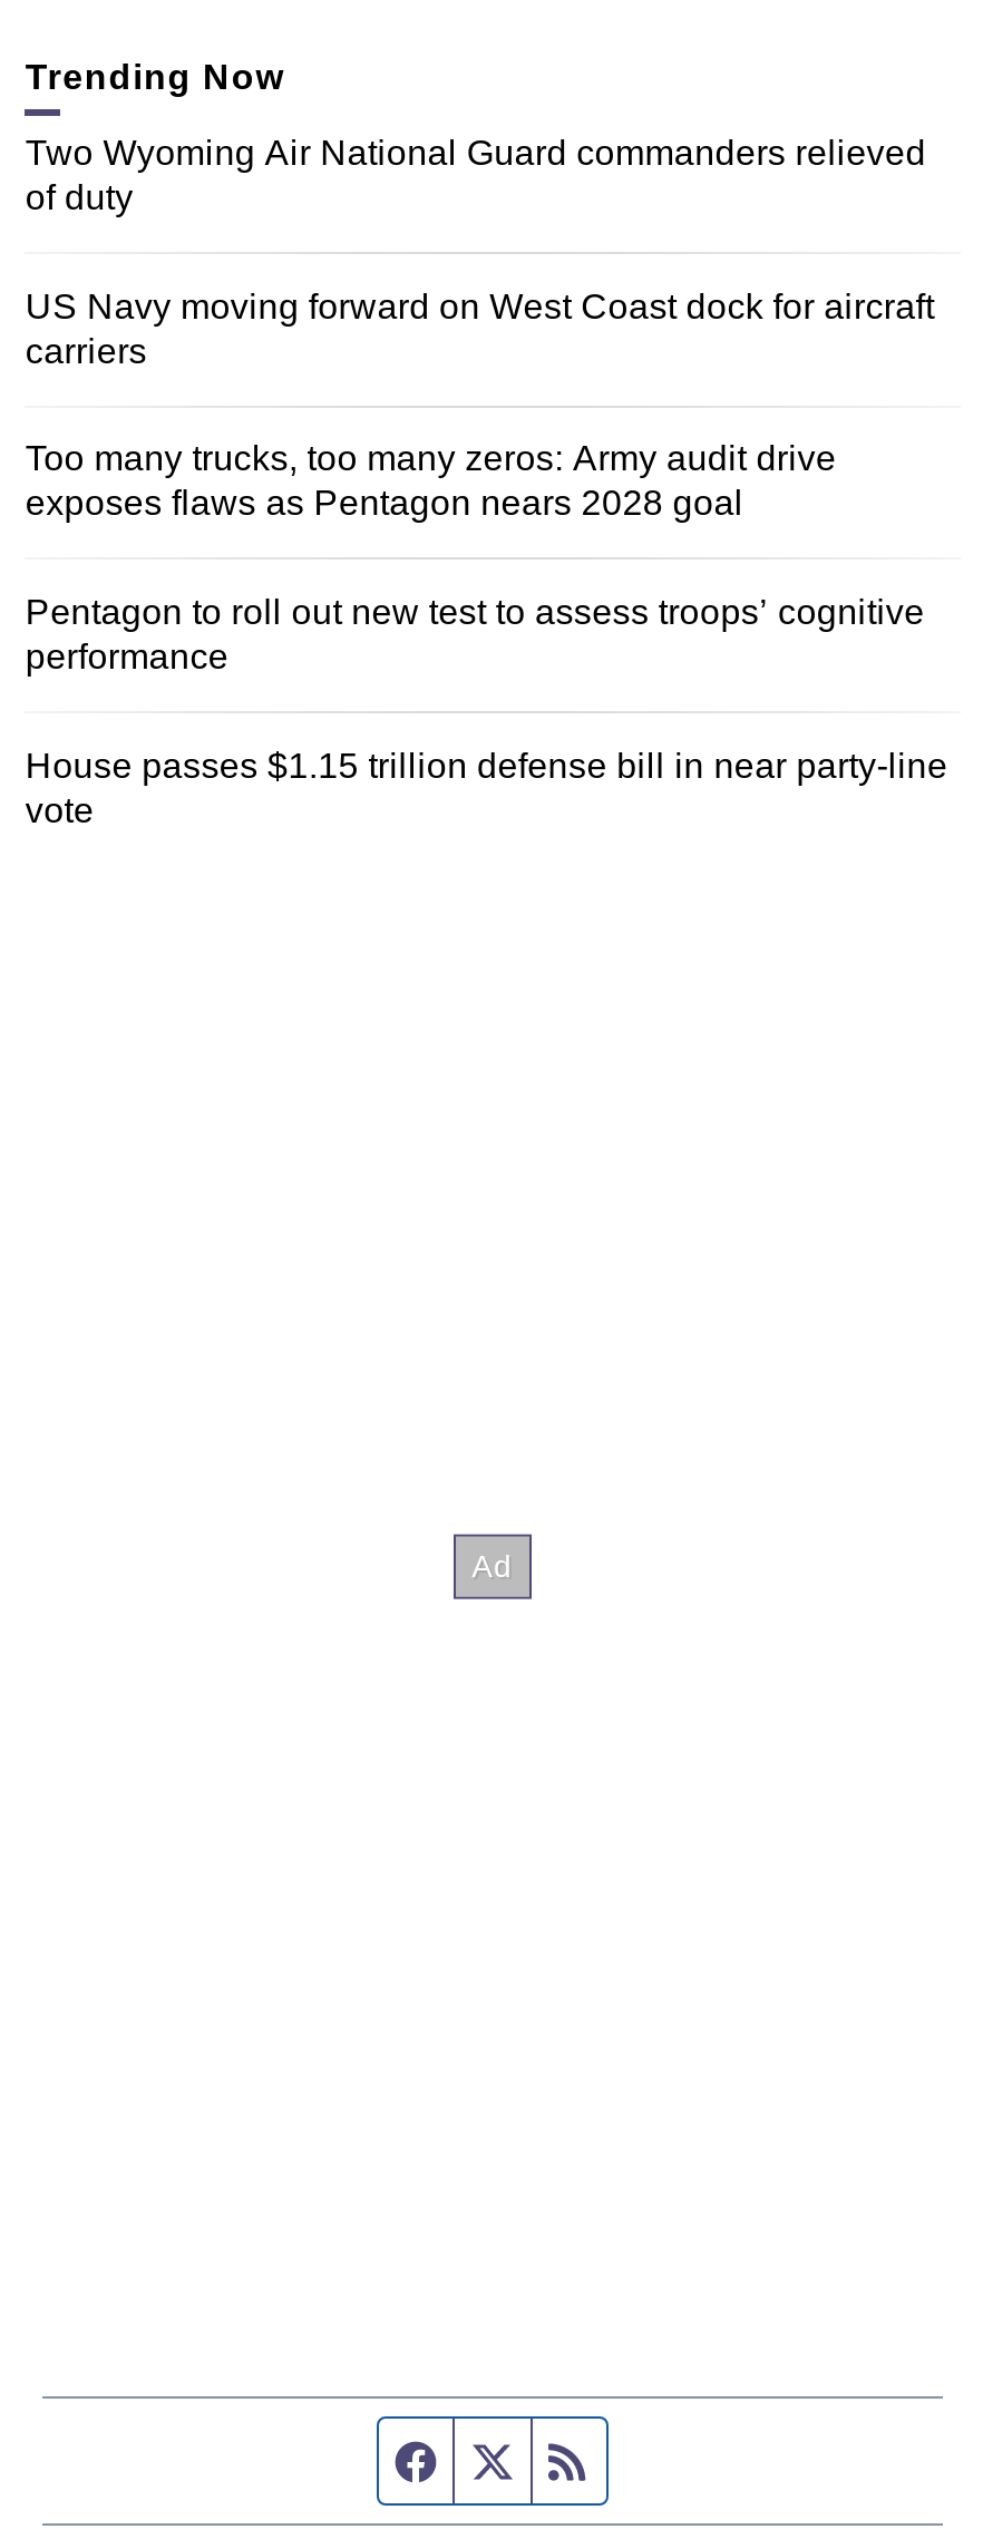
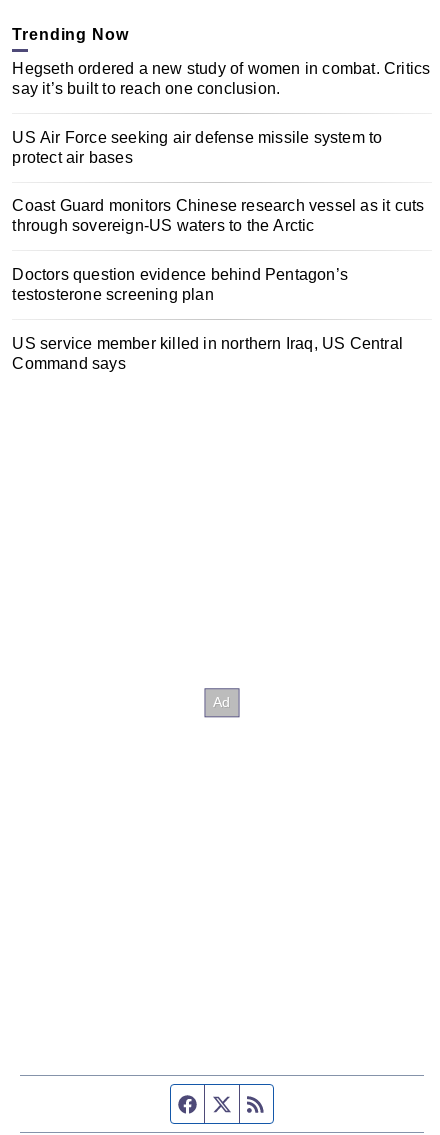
- Two Wyoming Air National Guard commanders relieved
- of duty
+ Hegseth ordered a new study of women in combat. Critics
+ say it’s built to reach one conclusion.

- US Navy moving forward on West Coast dock for aircraft
- carriers
+ US Air Force seeking air defense missile system to
+ protect air bases

- Too many trucks, too many zeros: Army audit drive
- exposes flaws as Pentagon nears 2028 goal
+ Coast Guard monitors Chinese research vessel as it cuts
+ through sovereign-US waters to the Arctic

- Pentagon to roll out new test to assess troops’ cognitive
- performance
+ Doctors question evidence behind Pentagon’s
+ testosterone screening plan

- House passes $1.15 trillion defense bill in near party-line
- vote
+ US service member killed in northern Iraq, US Central
+ Command says
